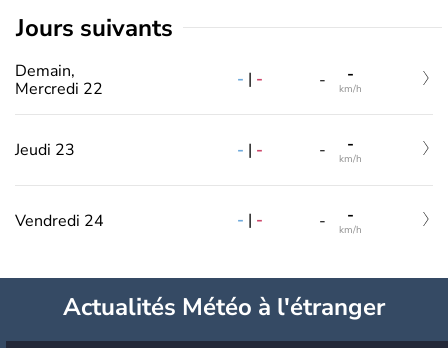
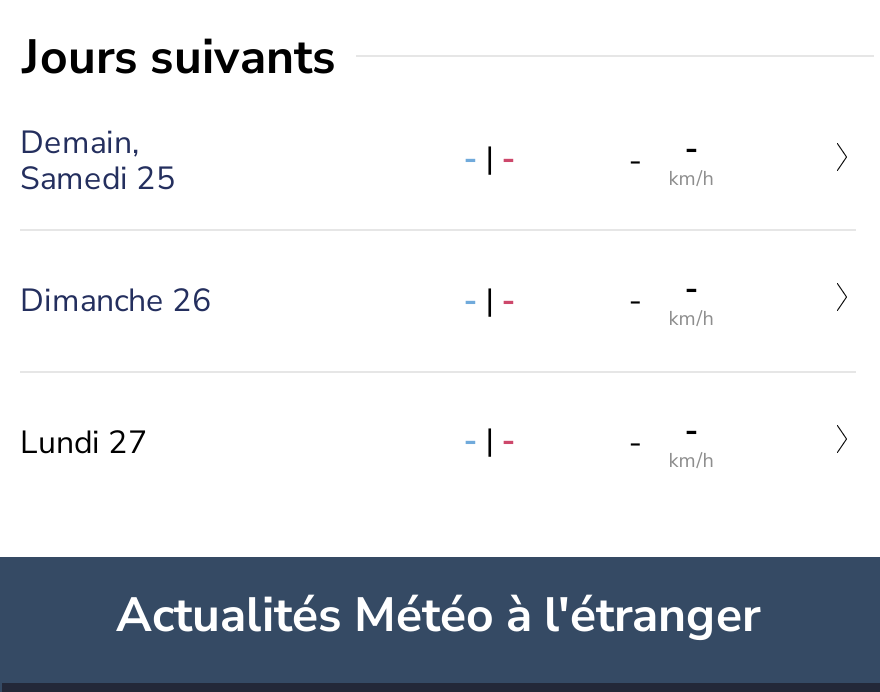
- Mercredi 22
+ Samedi 25

- Jeudi 23
+ Dimanche 26

- Vendredi 24
+ Lundi 27
